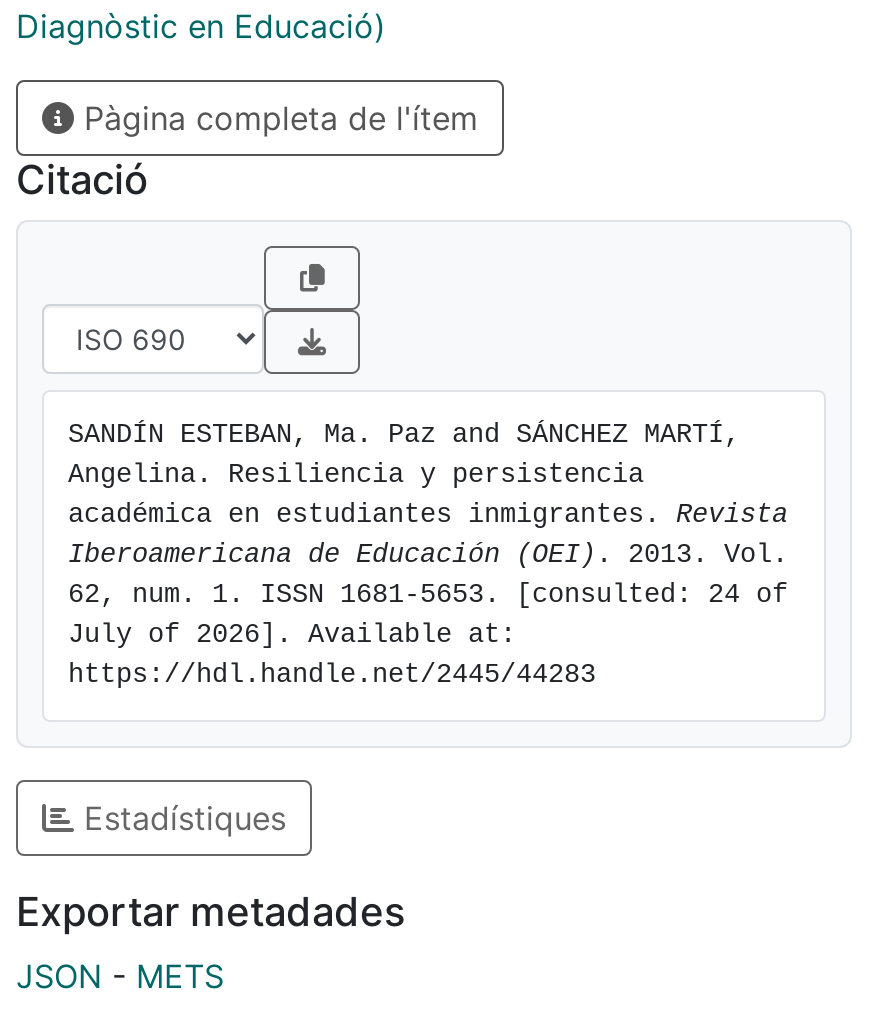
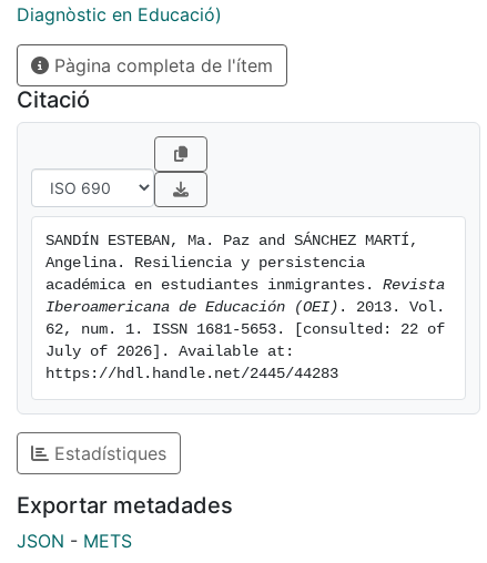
- 62, num. 1. ISSN 1681-5653. [consulted: 24 of
+ 62, num. 1. ISSN 1681-5653. [consulted: 22 of
